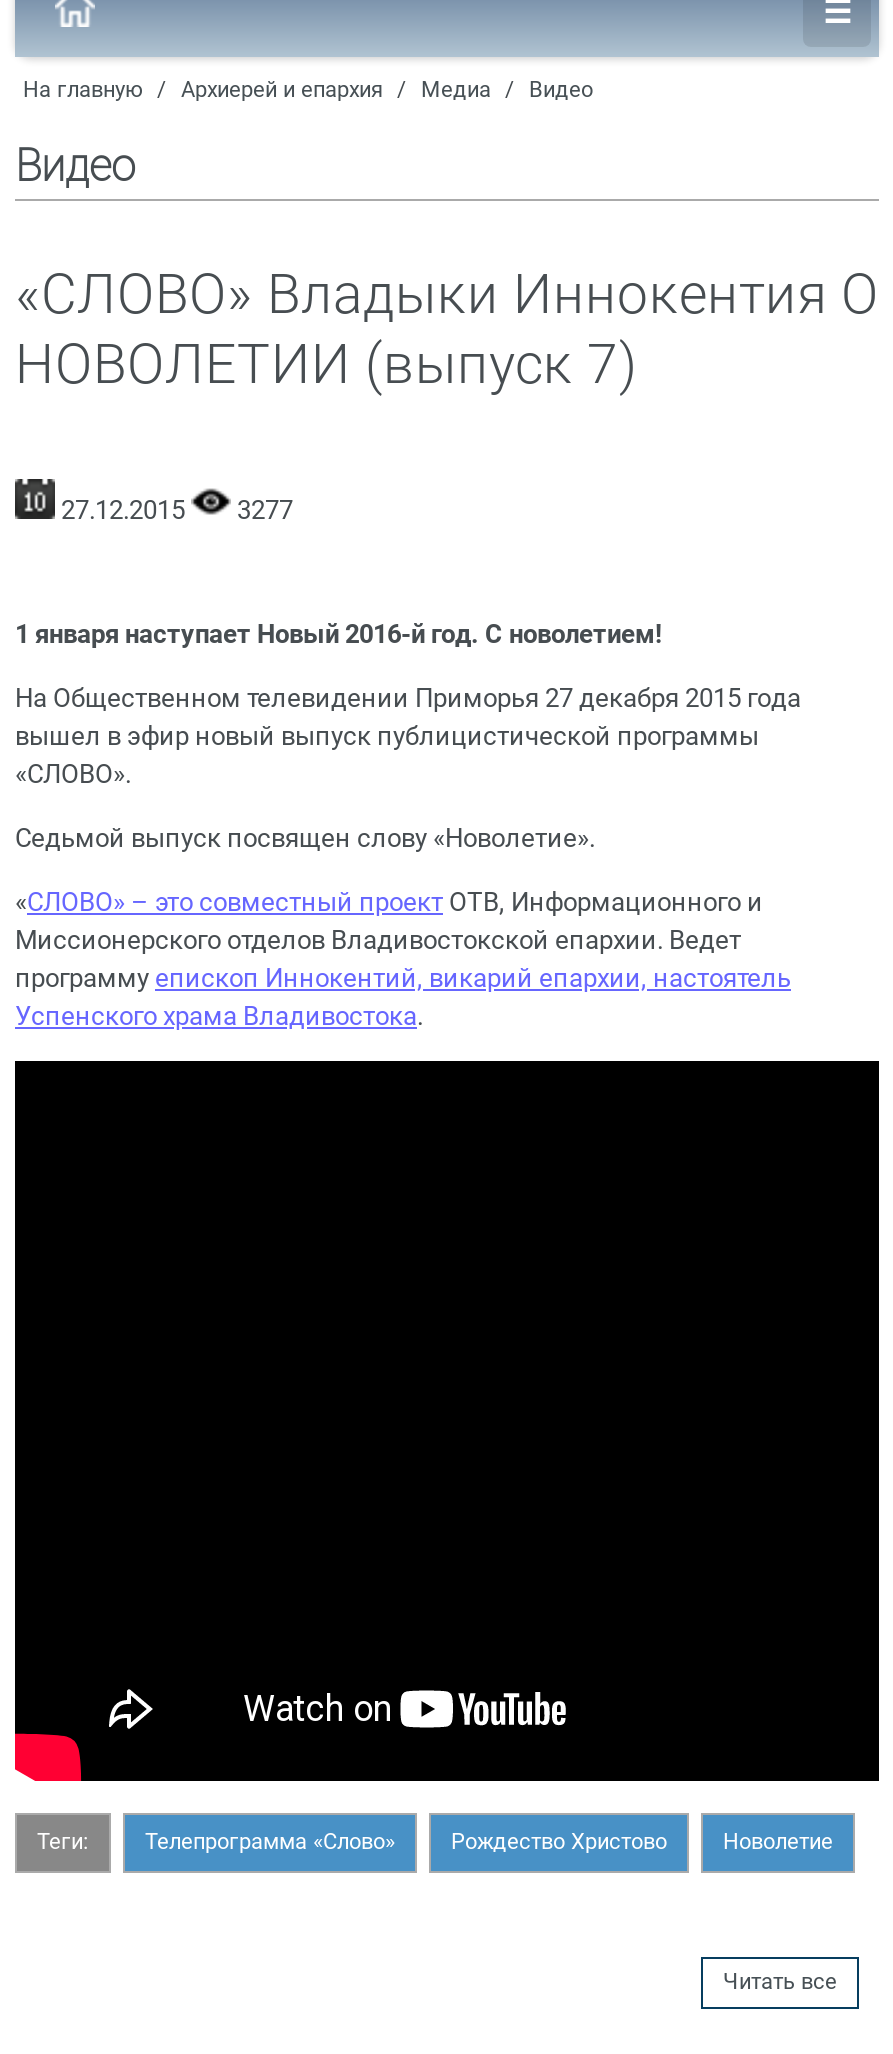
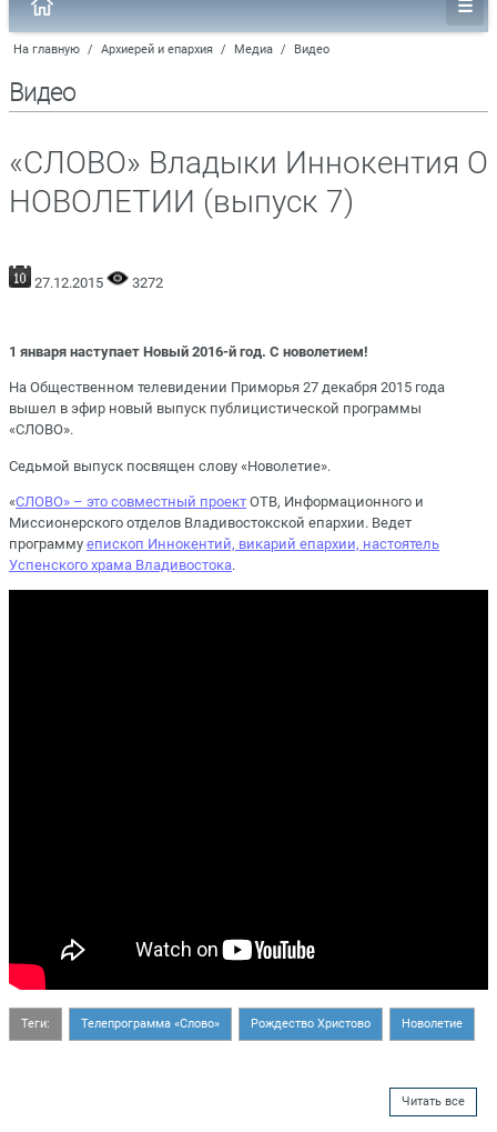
- 27.12.2015 3277
+ 27.12.2015 3272
